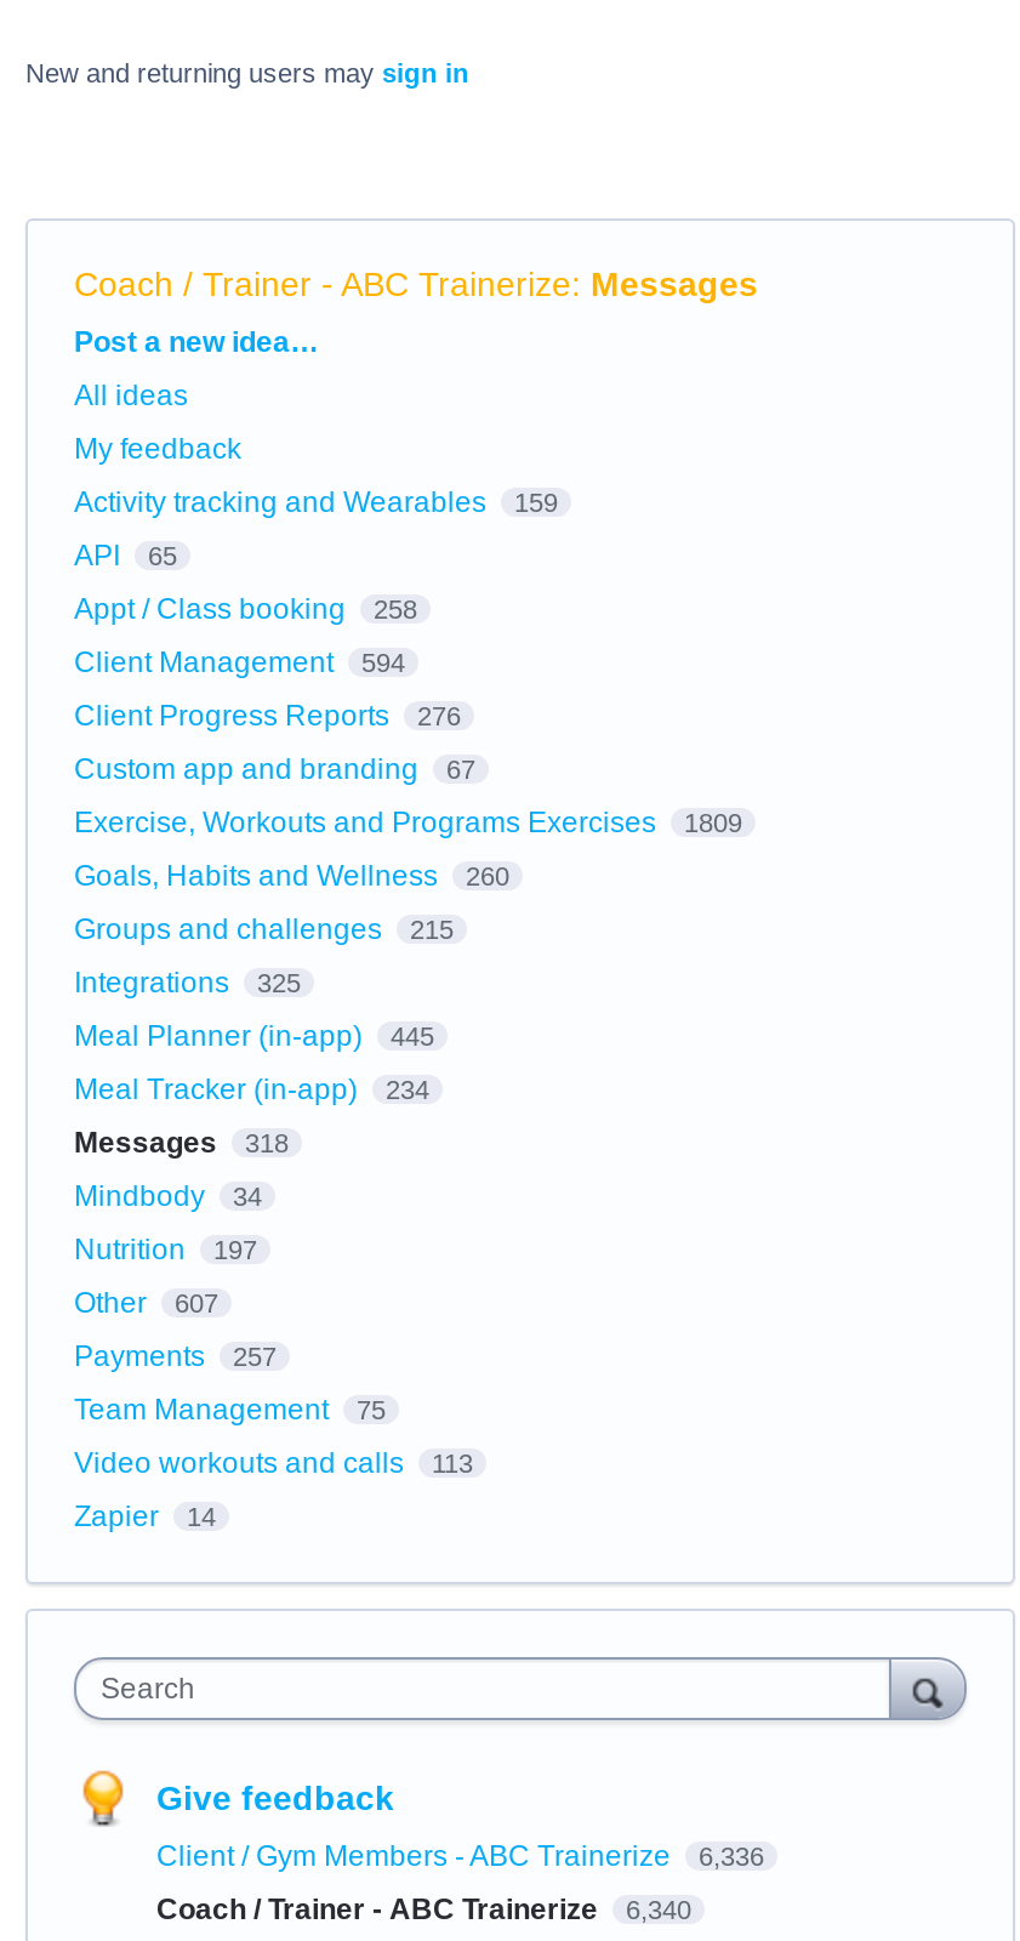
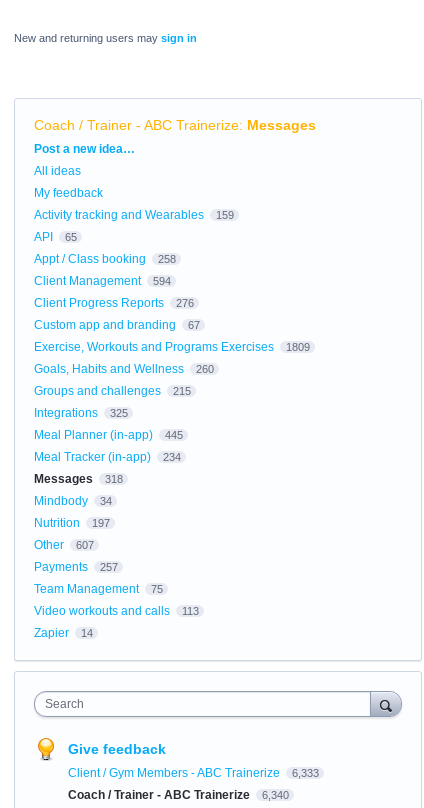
- Client / Gym Members - ABC Trainerize 6,336
+ Client / Gym Members - ABC Trainerize 6,333
